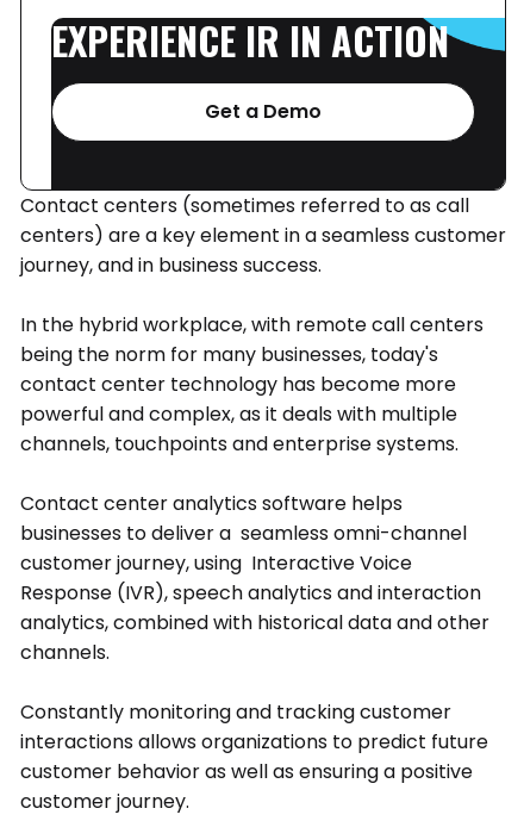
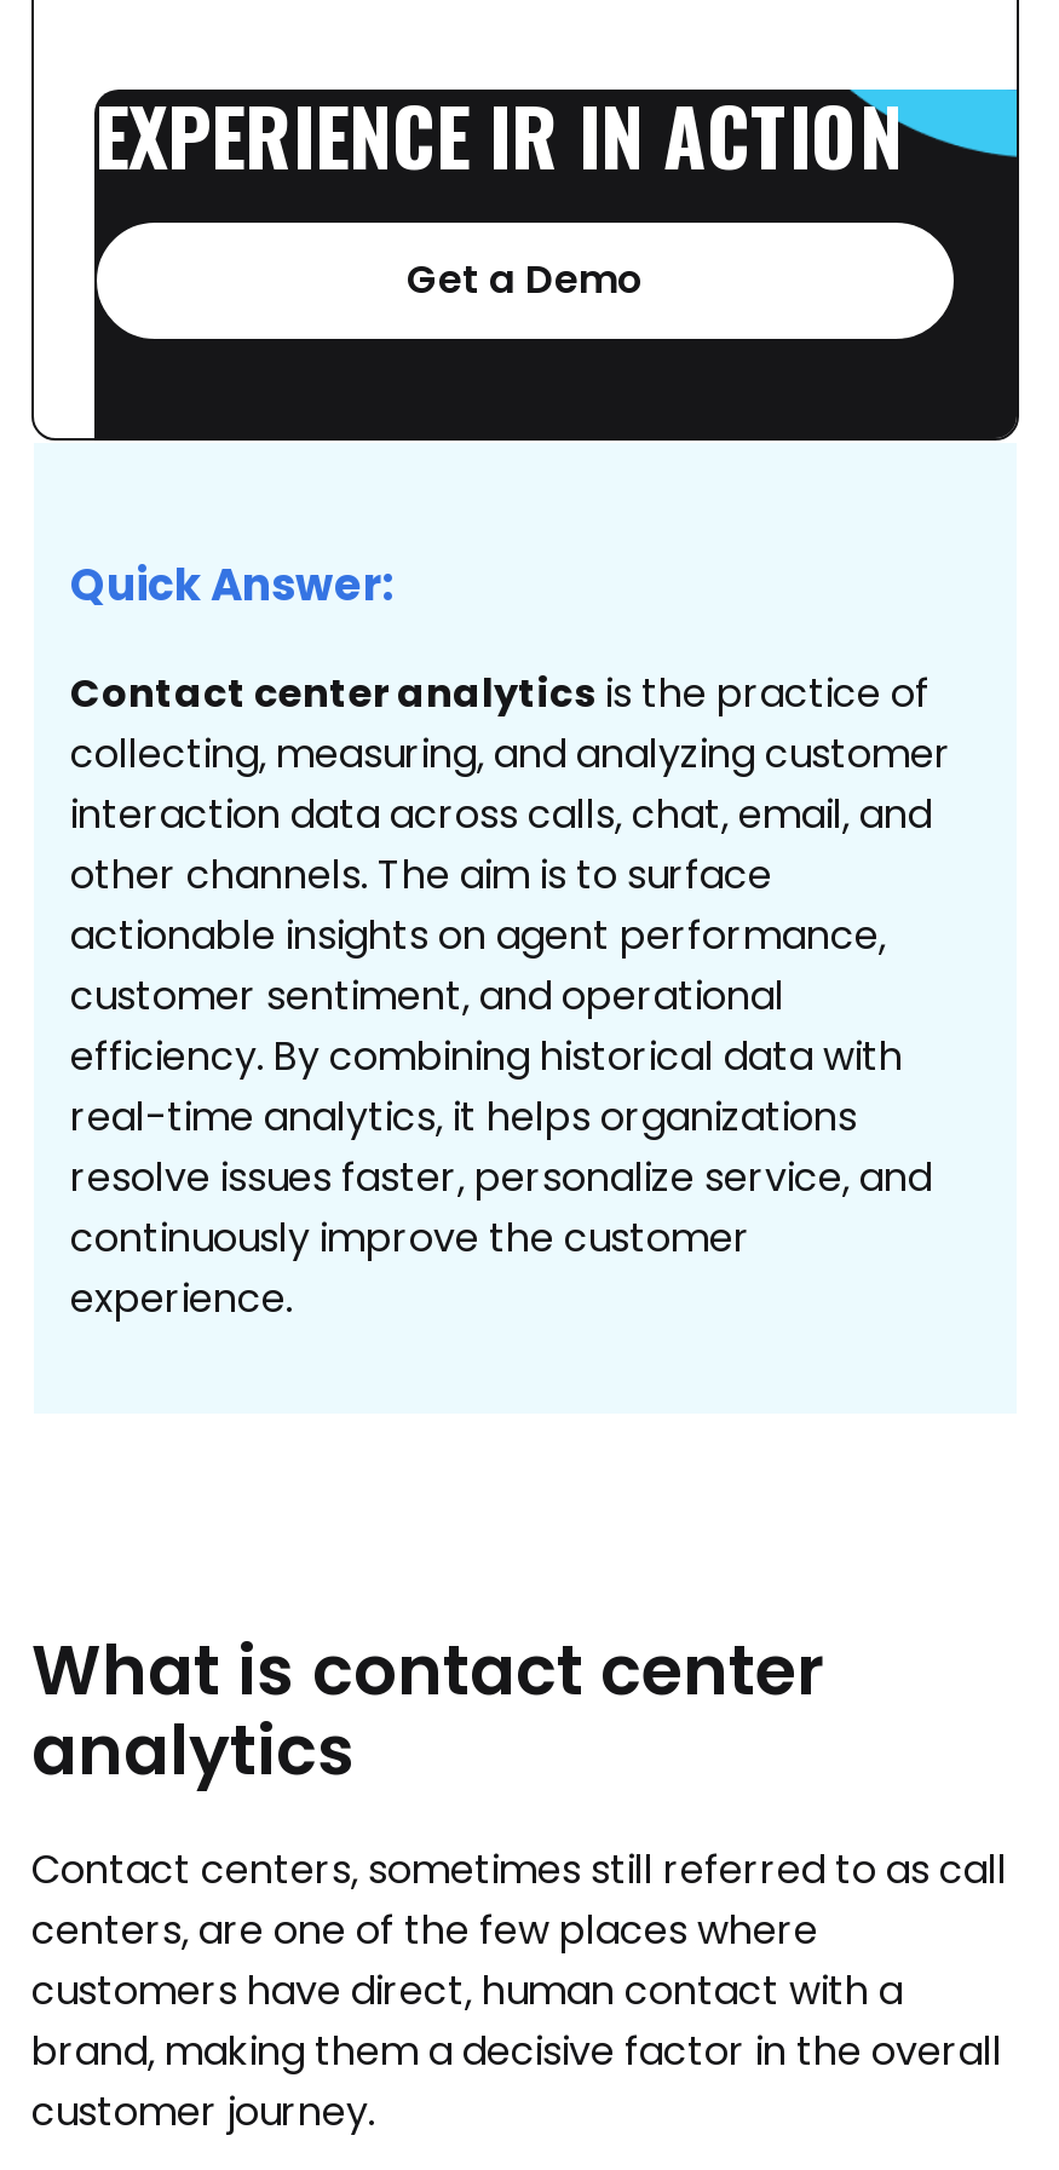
- Contact centers (sometimes referred to as call
- centers) are a key element in a seamless customer
- journey, and in business success.
+ Quick Answer:

- In the hybrid workplace, with remote call centers
- being the norm for many businesses, today's
- contact center technology has become more
- powerful and complex, as it deals with multiple
- channels, touchpoints and enterprise systems.
+ Contact center analytics is the practice of
+ collecting, measuring, and analyzing customer
+ interaction data across calls, chat, email, and
+ other channels. The aim is to surface
+ actionable insights on agent performance,
+ customer sentiment, and operational
+ efficiency. By combining historical data with
+ real-time analytics, it helps organizations
+ resolve issues faster, personalize service, and
+ continuously improve the customer
+ experience.

- Contact center analytics software helps
- businesses to deliver a seamless omni-channel
- customer journey, using Interactive Voice
- Response (IVR), speech analytics and interaction
- analytics, combined with historical data and other
- channels.
+ What is contact center
+ analytics

- Constantly monitoring and tracking customer
- interactions allows organizations to predict future
- customer behavior as well as ensuring a positive
+ Contact centers, sometimes still referred to as call
+ centers, are one of the few places where
+ customers have direct, human contact with a
+ brand, making them a decisive factor in the overall
